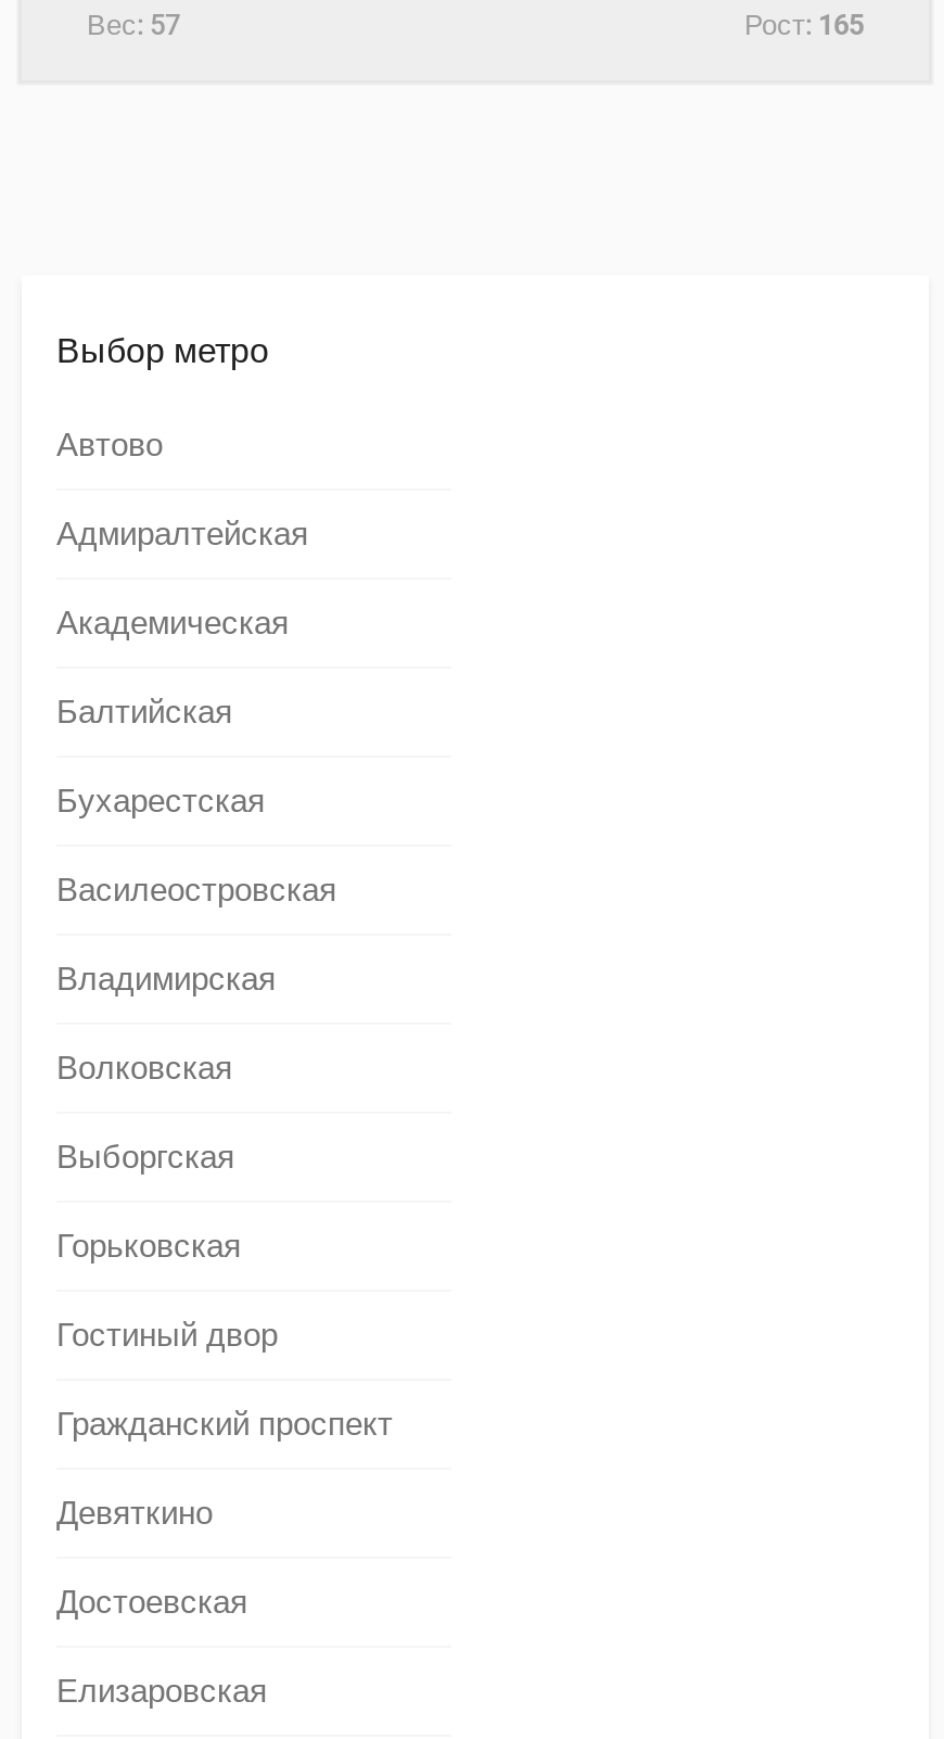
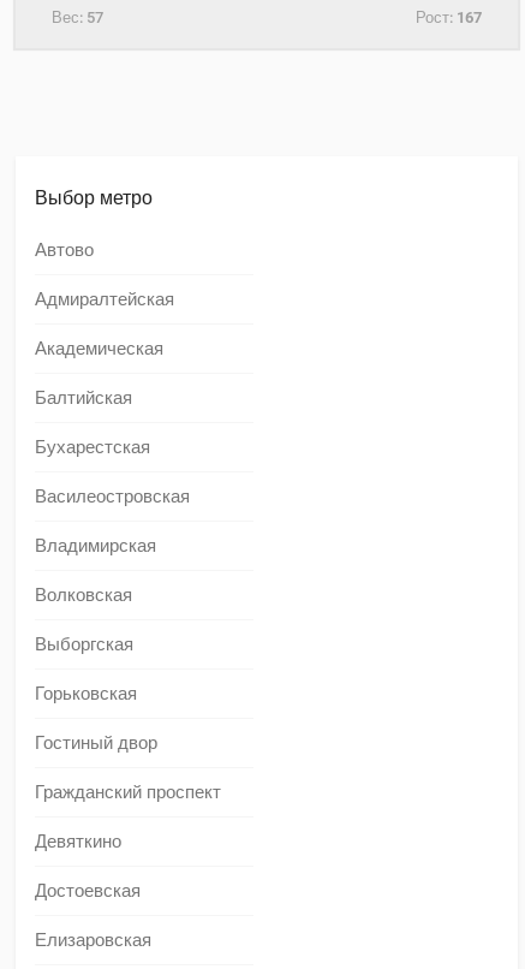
- Рост: 165
+ Рост: 167
